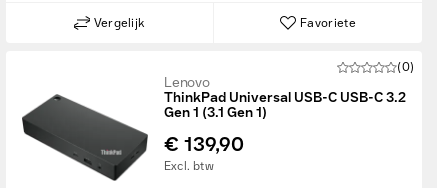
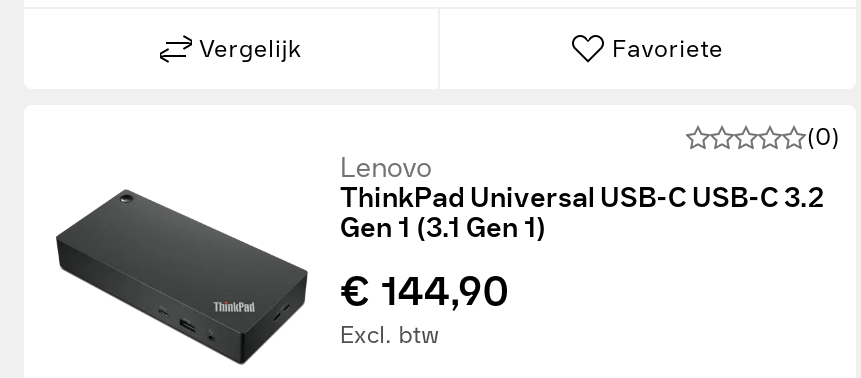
- € 139,90
+ € 144,90
